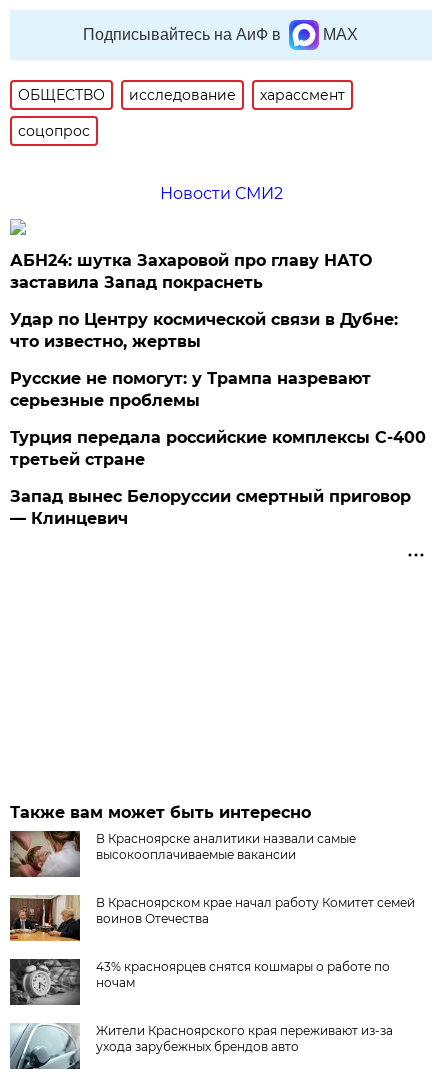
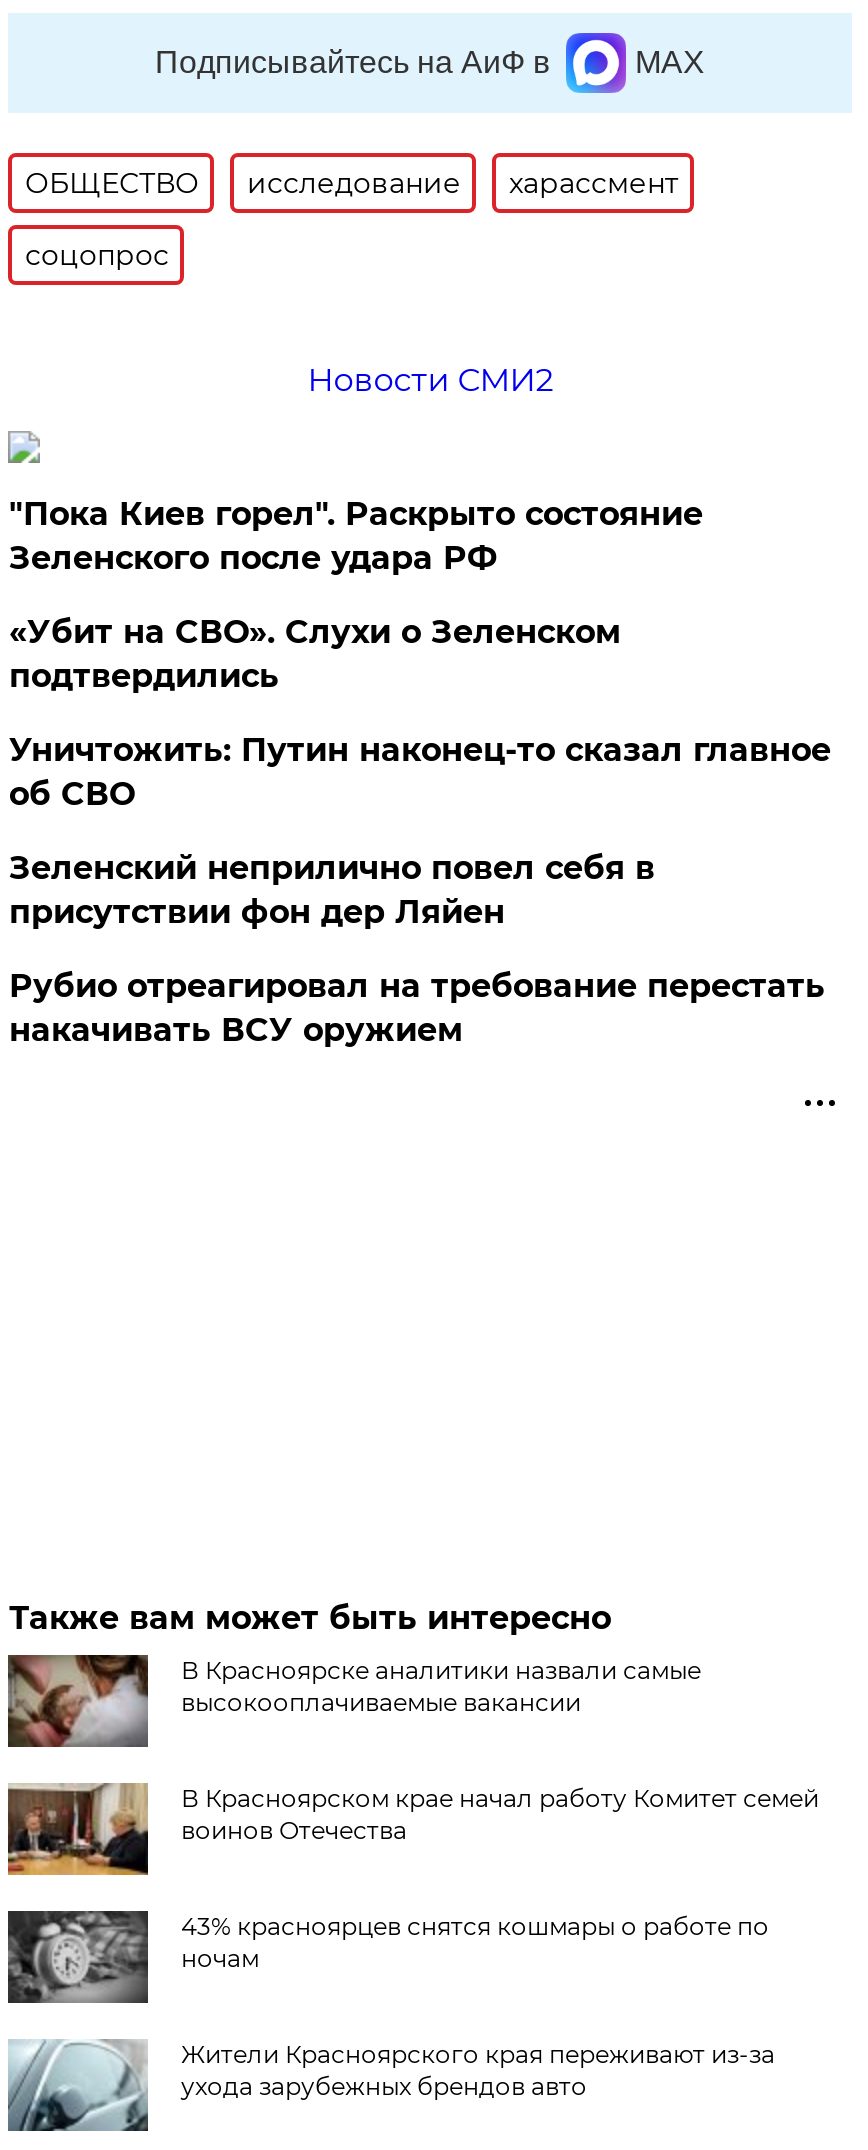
- АБН24: шутка Захаровой про главу НАТО
- заставила Запад покраснеть
+ "Пока Киев горел". Раскрыто состояние
+ Зеленского после удара РФ

- Удар по Центру космической связи в Дубне:
- что известно, жертвы
+ «Убит на СВО». Слухи о Зеленском
+ подтвердились

- Русские не помогут: у Трампа назревают
- серьезные проблемы
+ Уничтожить: Путин наконец-то сказал главное
+ об СВО

- Турция передала российские комплексы С-400
- третьей стране
+ Зеленский неприлично повел cебя в
+ присутствии фон дер Ляйен

- Запад вынес Белоруссии смертный приговор
- — Клинцевич
+ Рубио отреагировал на требование перестать
+ накачивать ВСУ оружием
